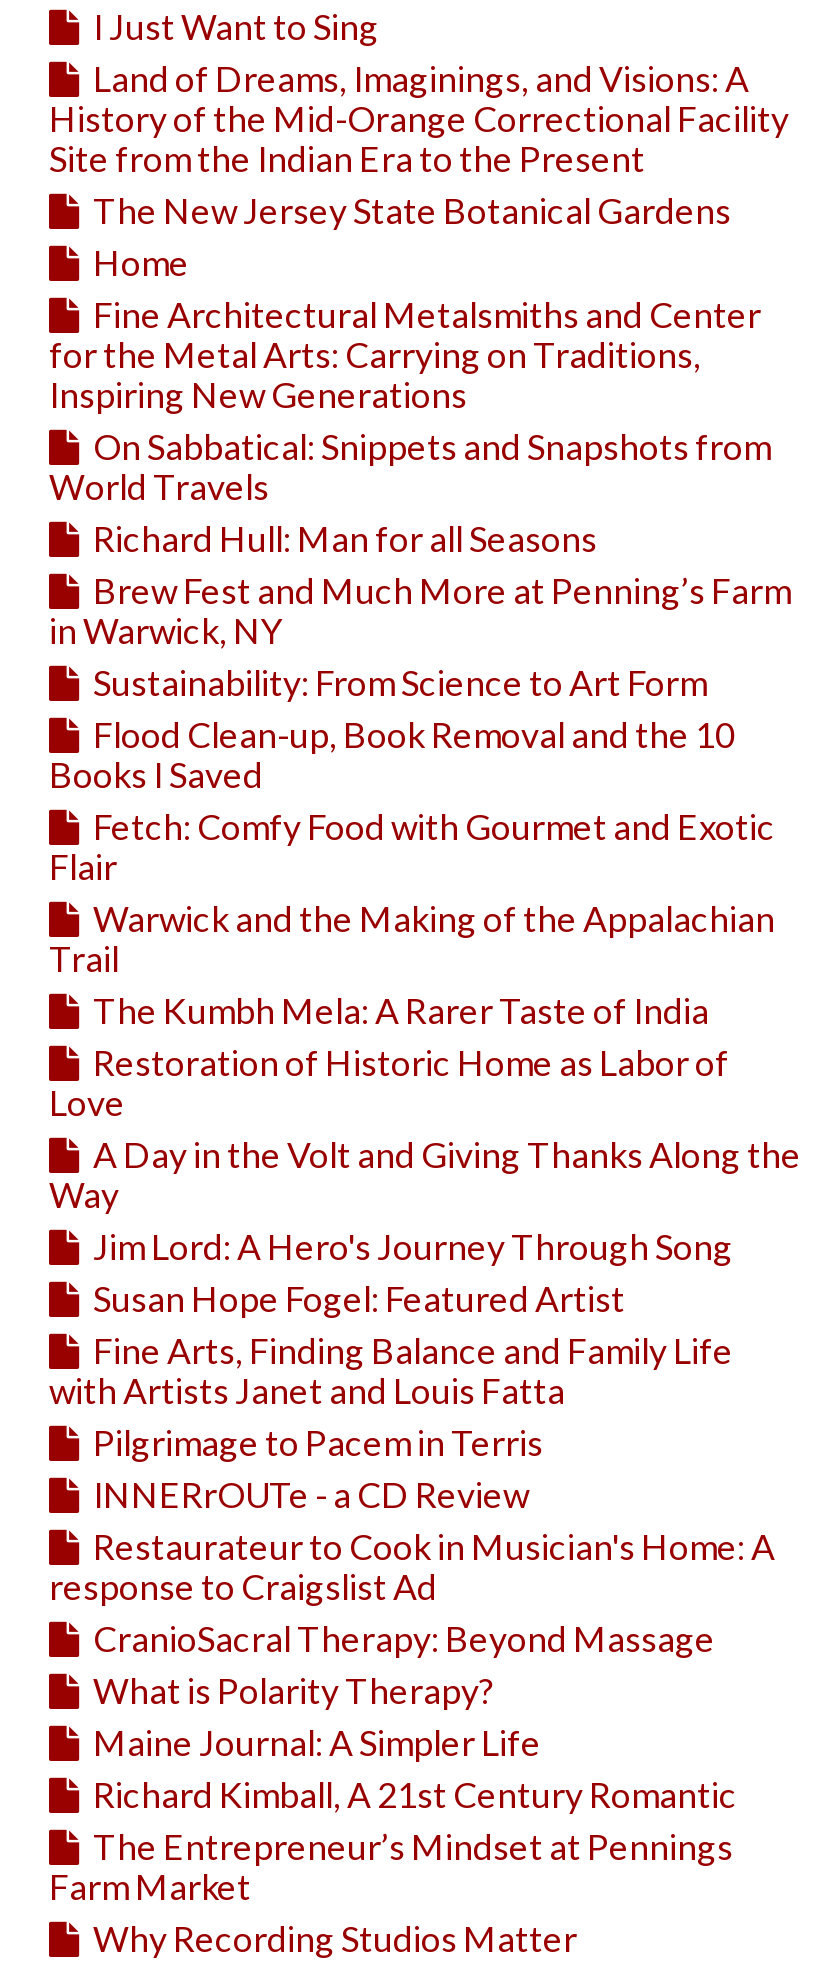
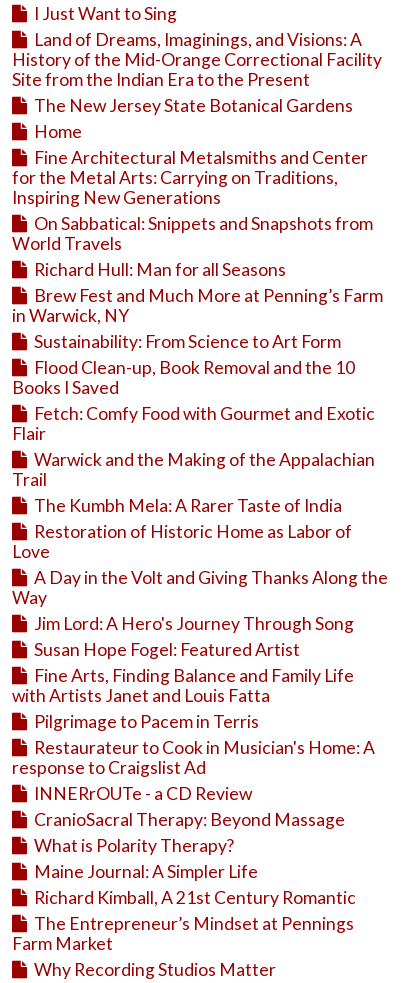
moved down: INNERrOUTe - a CD Review

moved up: Restaurateur to Cook in Musician's Home: A | response to Craigslist Ad
